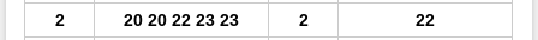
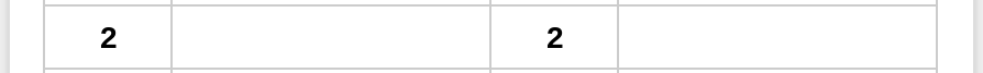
- 20 20 22 23 23

- 22
